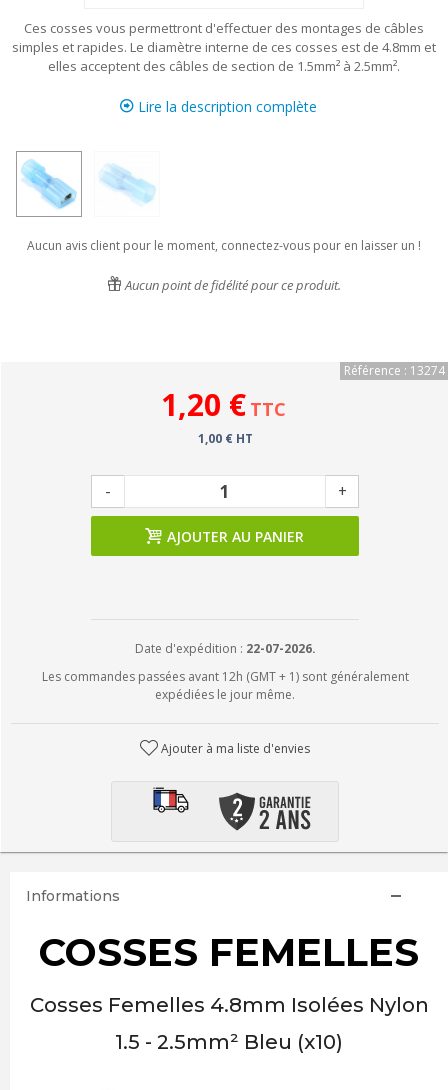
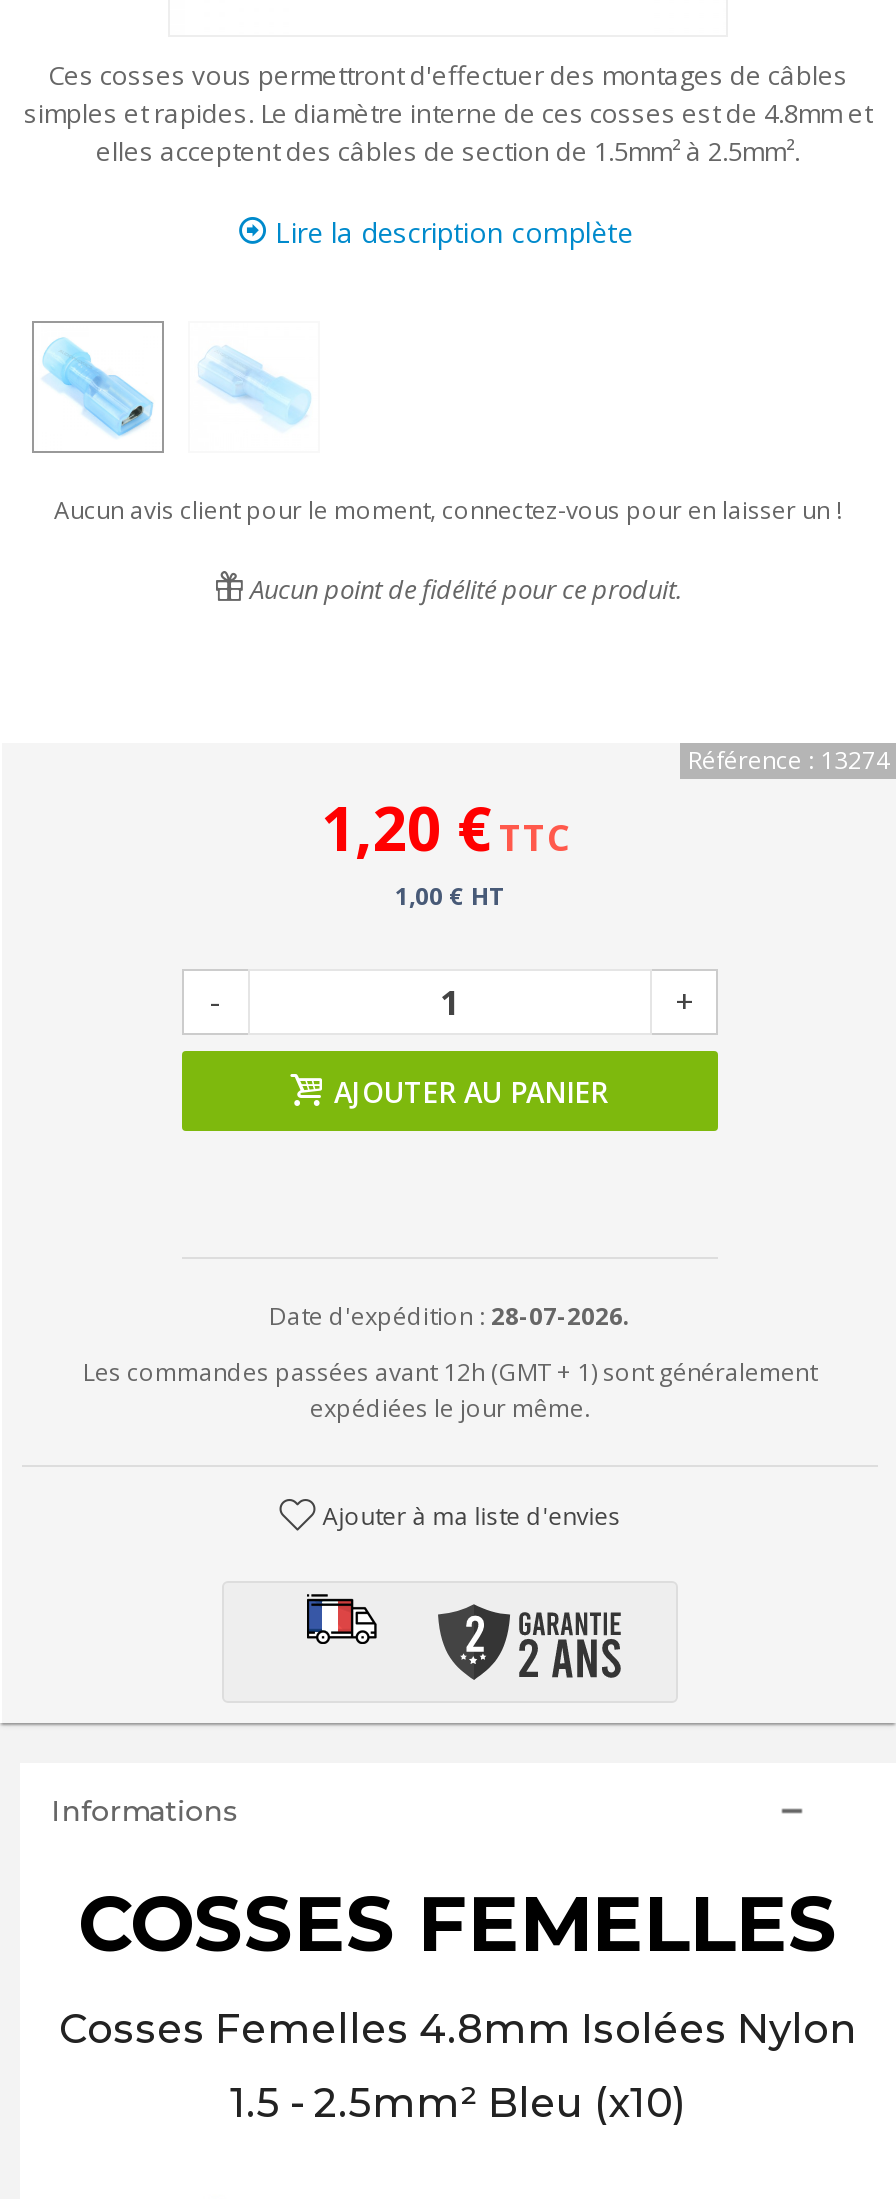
- Date d'expédition : 22-07-2026.
+ Date d'expédition : 28-07-2026.
